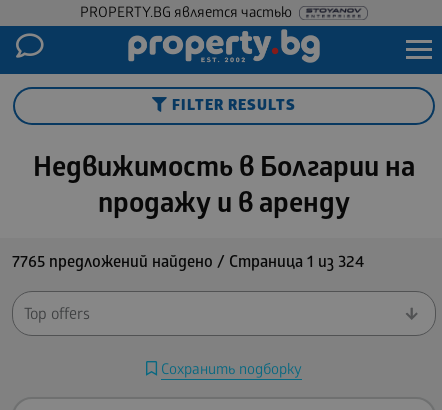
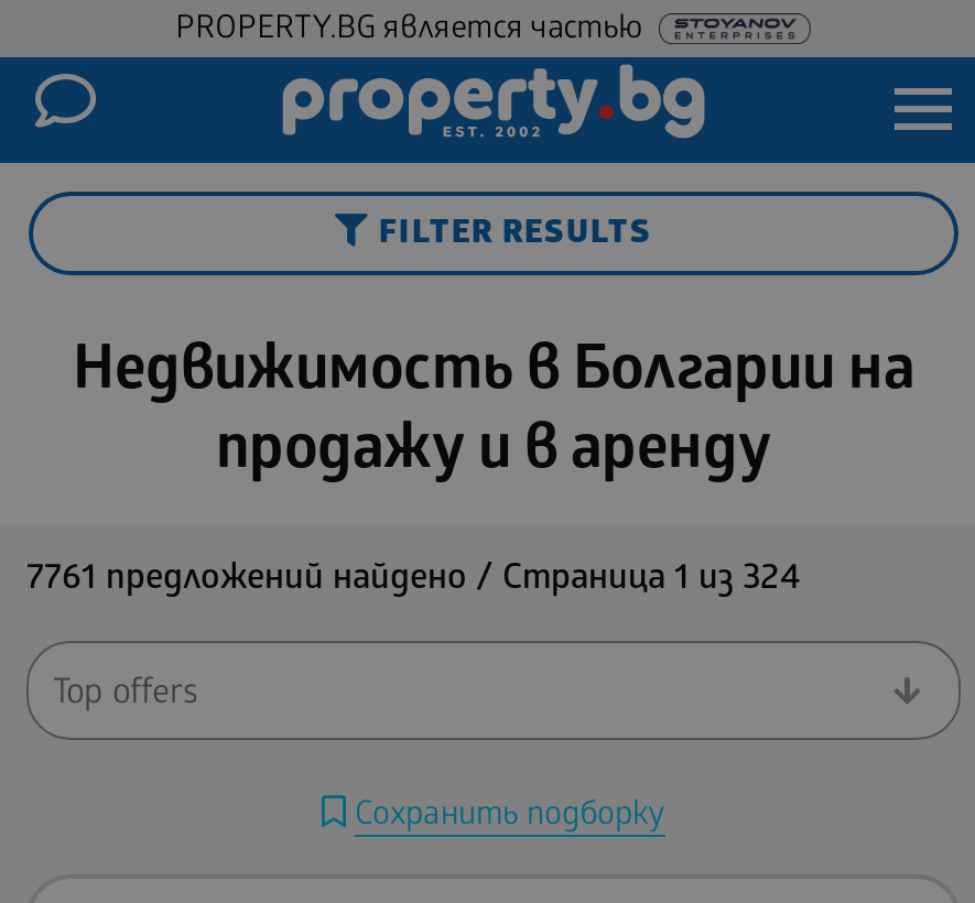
- 7765 предложений найдено / Страницa 1 из 324
+ 7761 предложений найдено / Страницa 1 из 324
